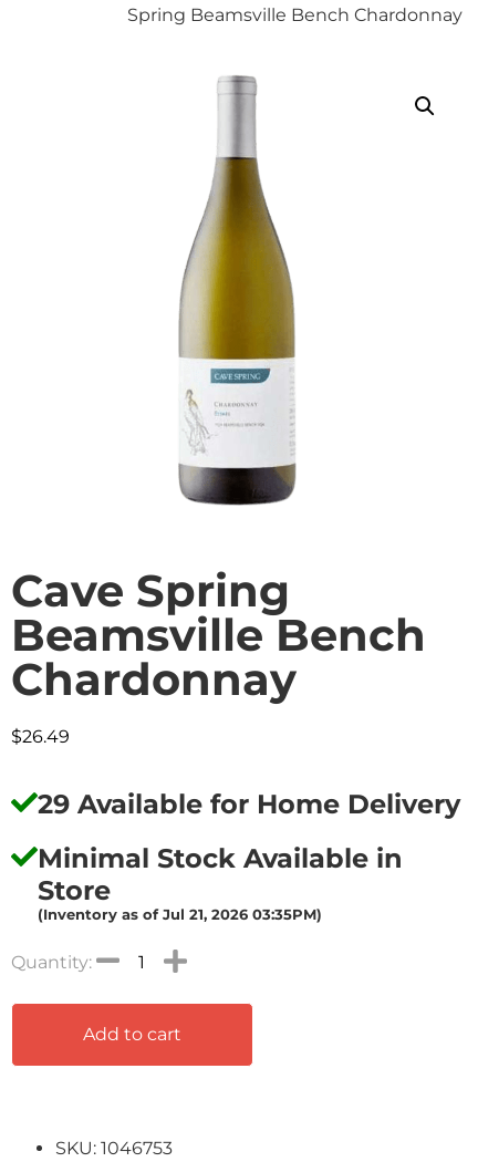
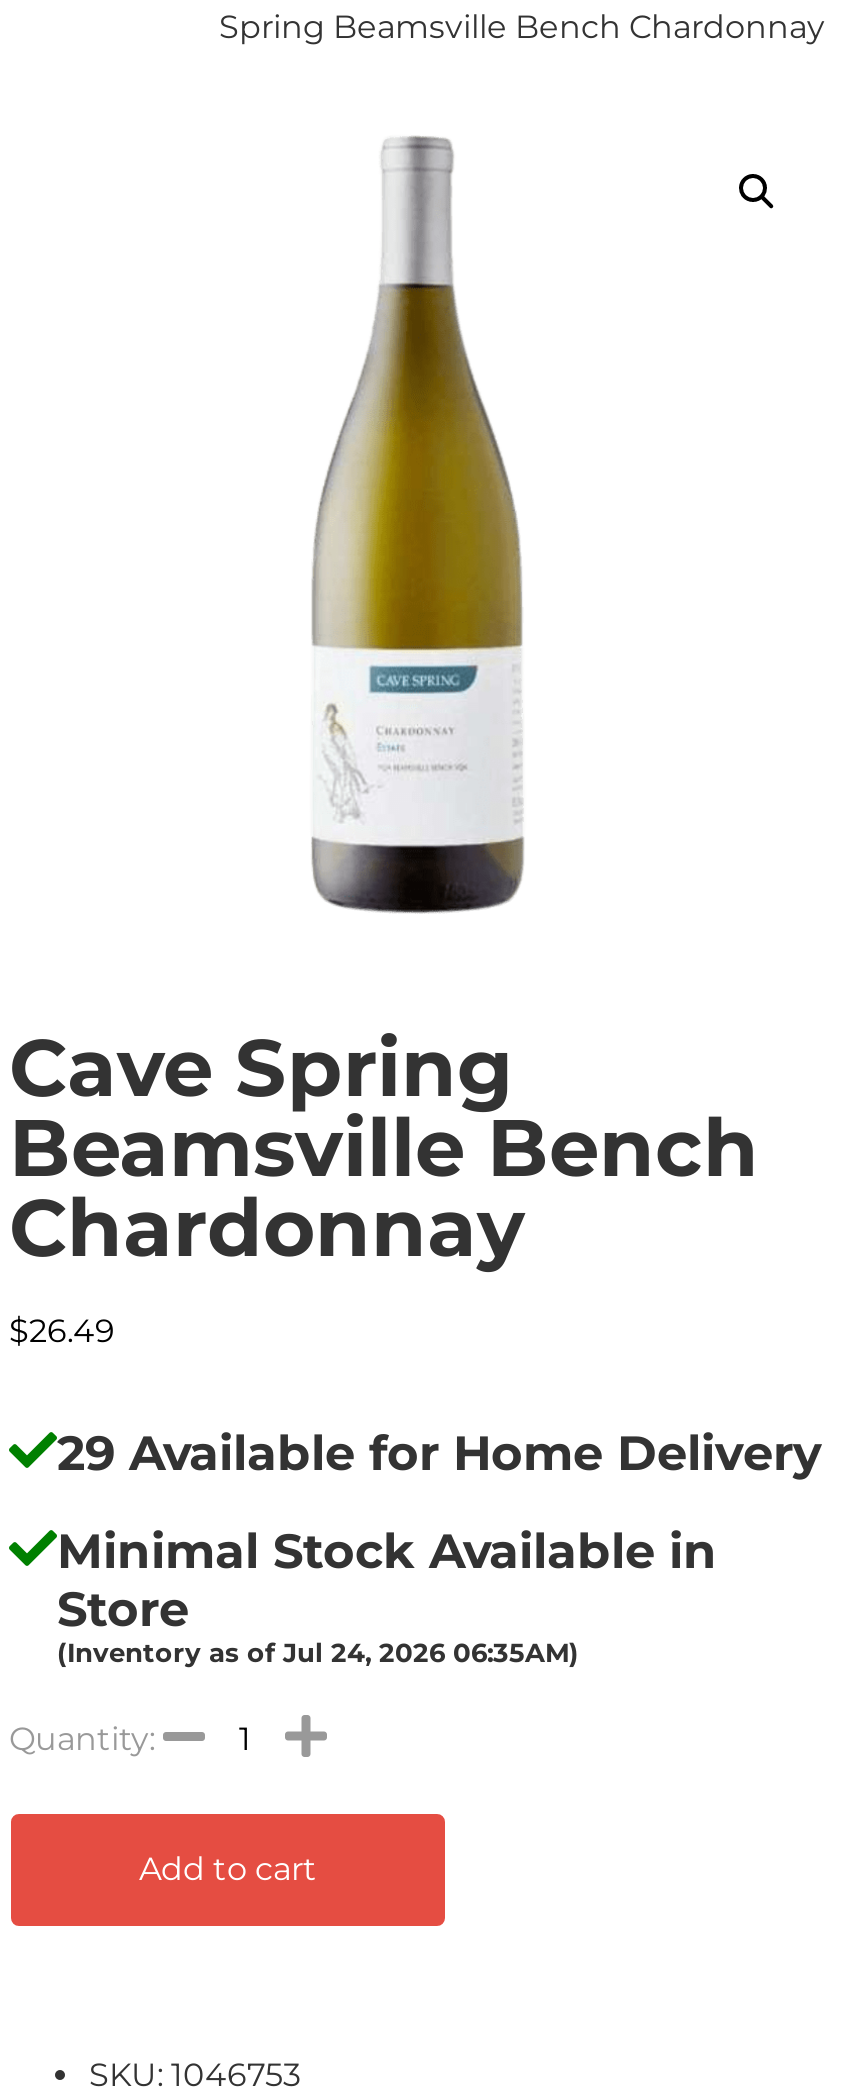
- (Inventory as of Jul 21, 2026 03:35PM)
+ (Inventory as of Jul 24, 2026 06:35AM)
